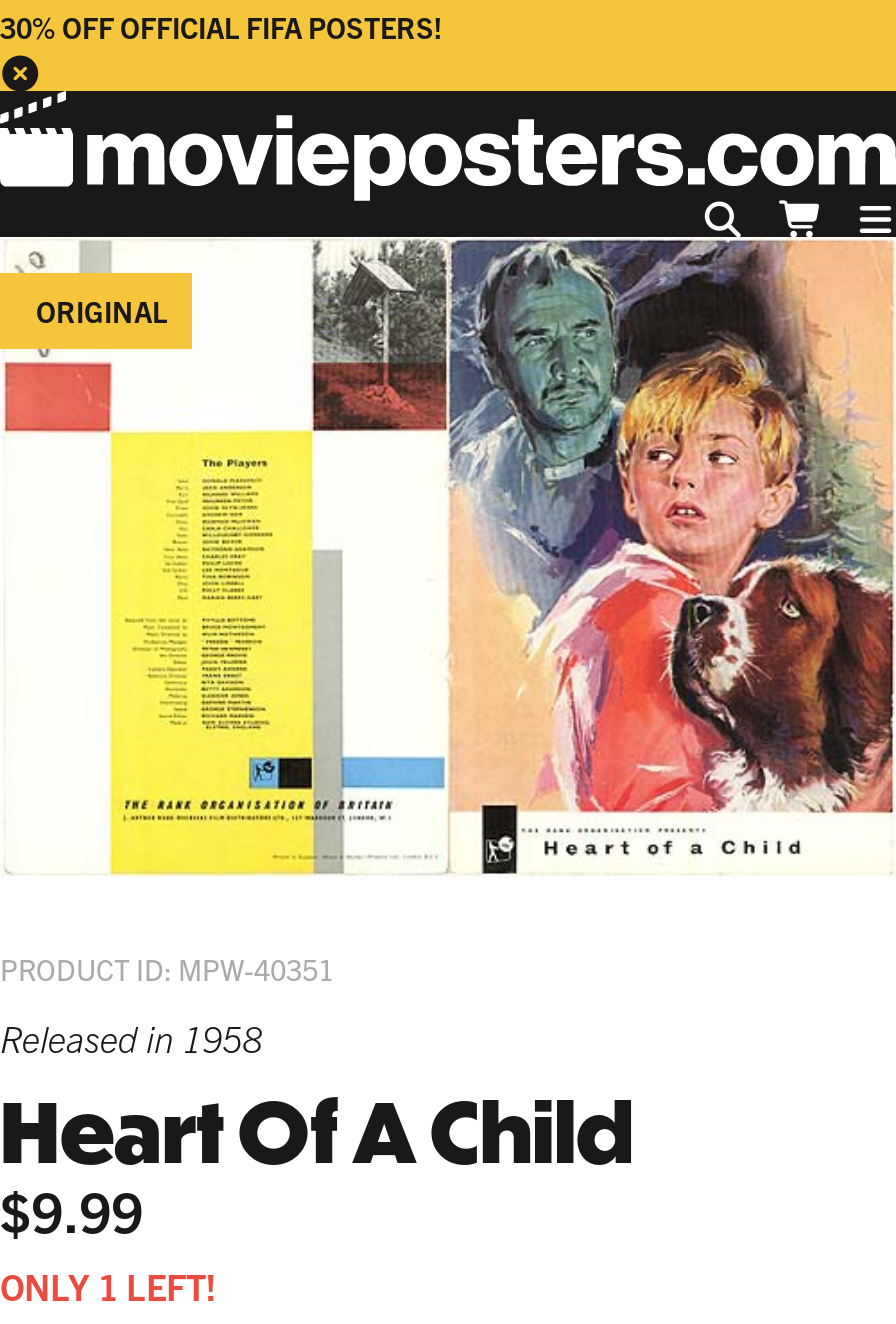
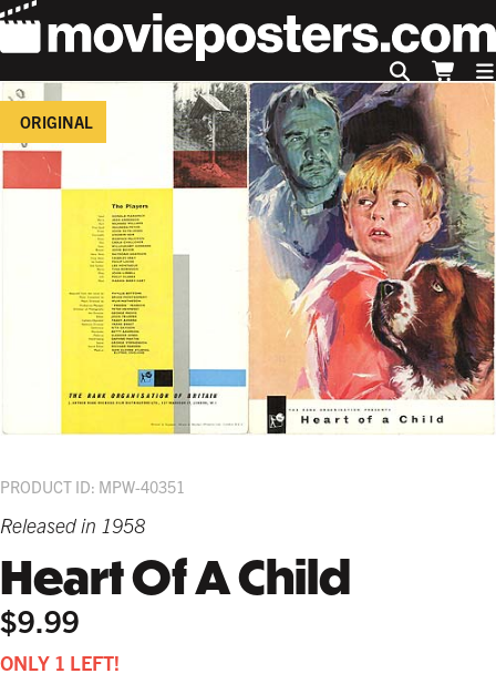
- 30% OFF OFFICIAL FIFA POSTERS!
